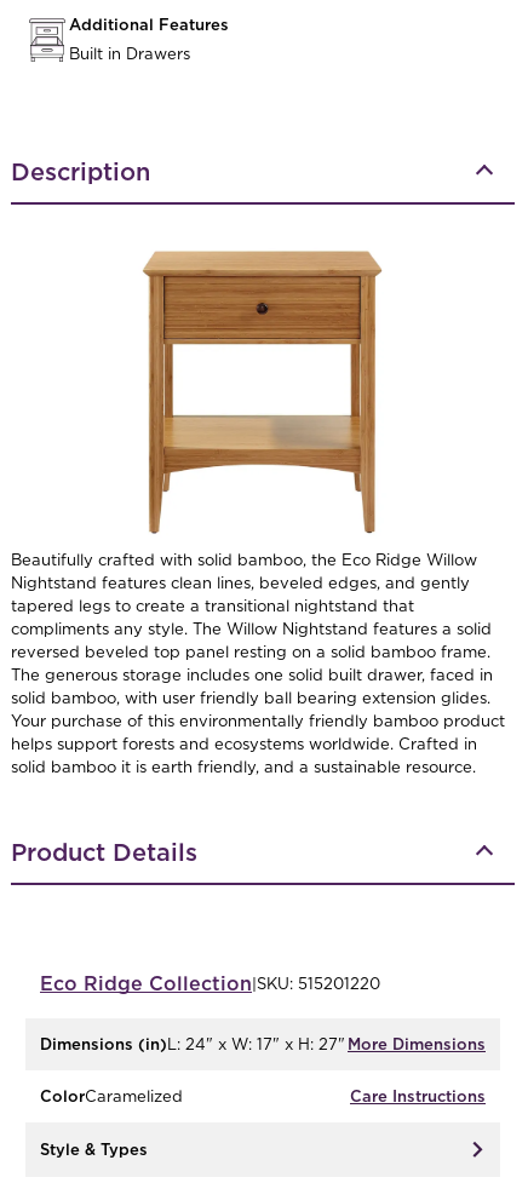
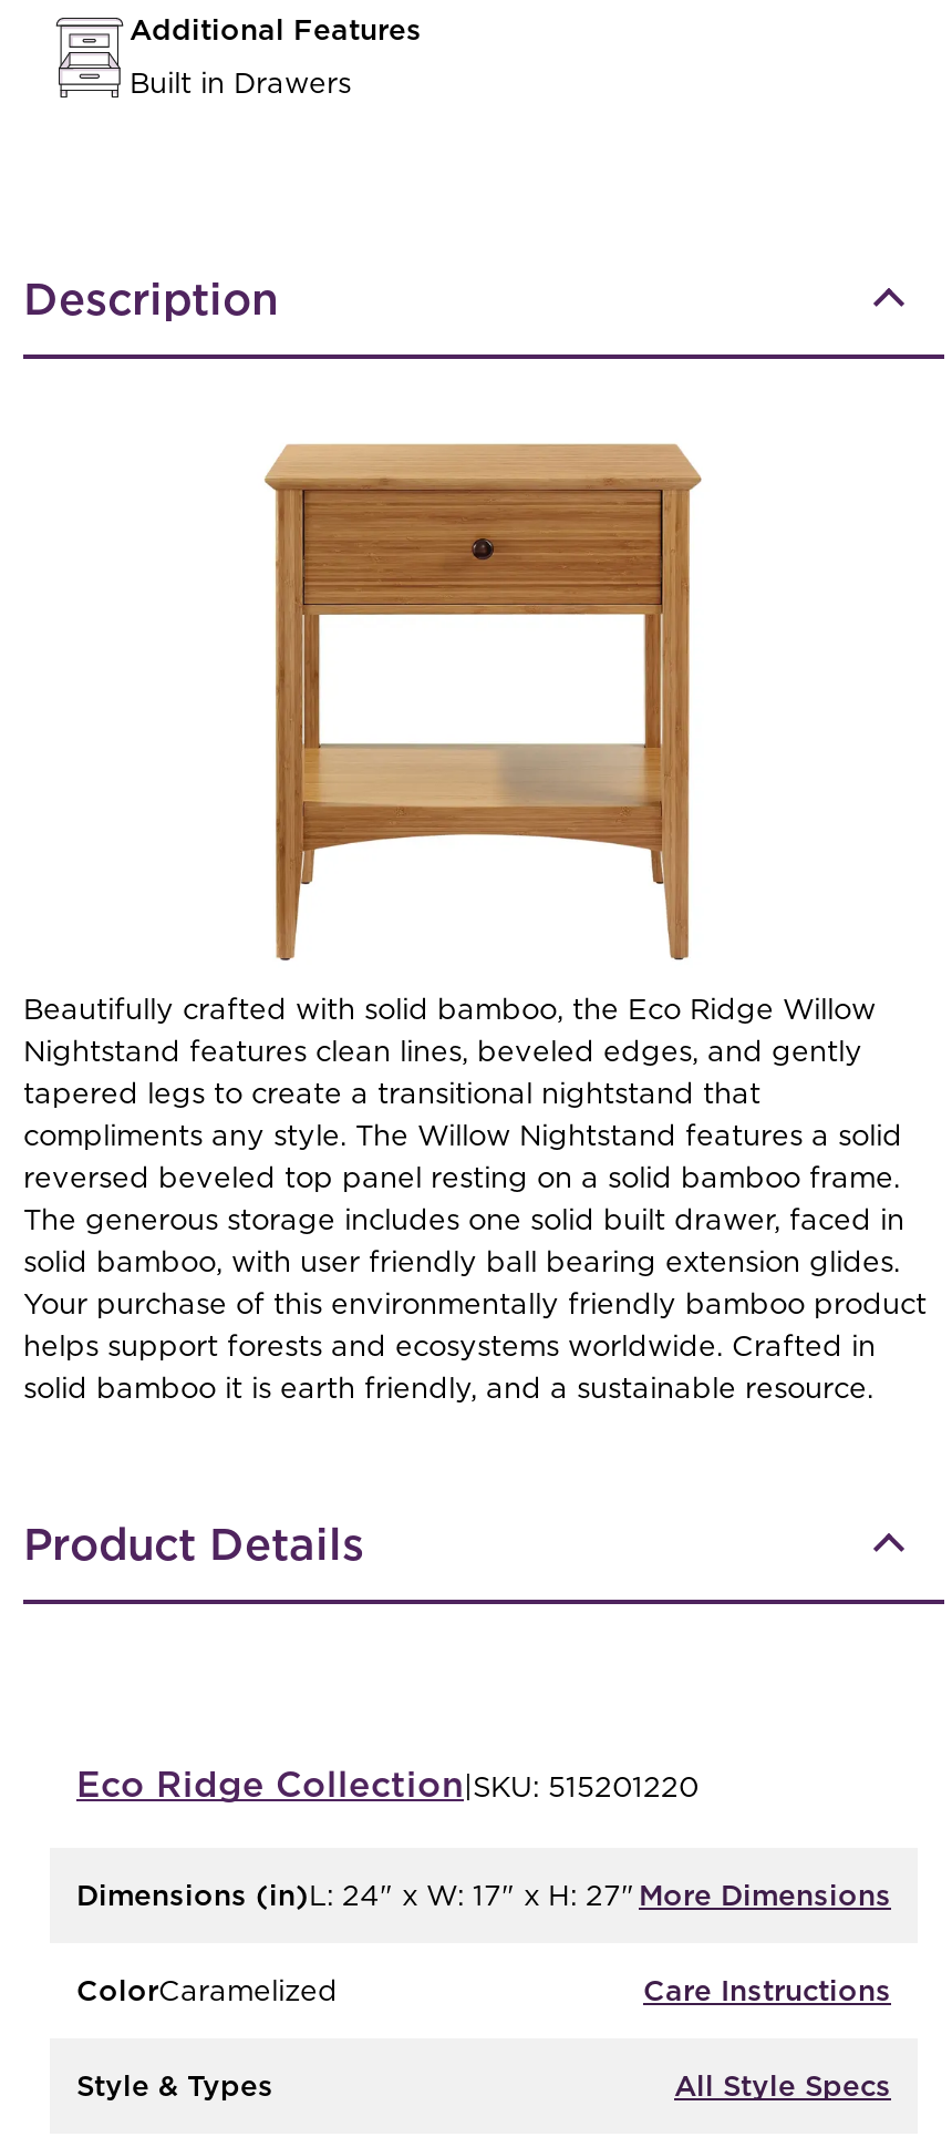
+ All Style Specs
